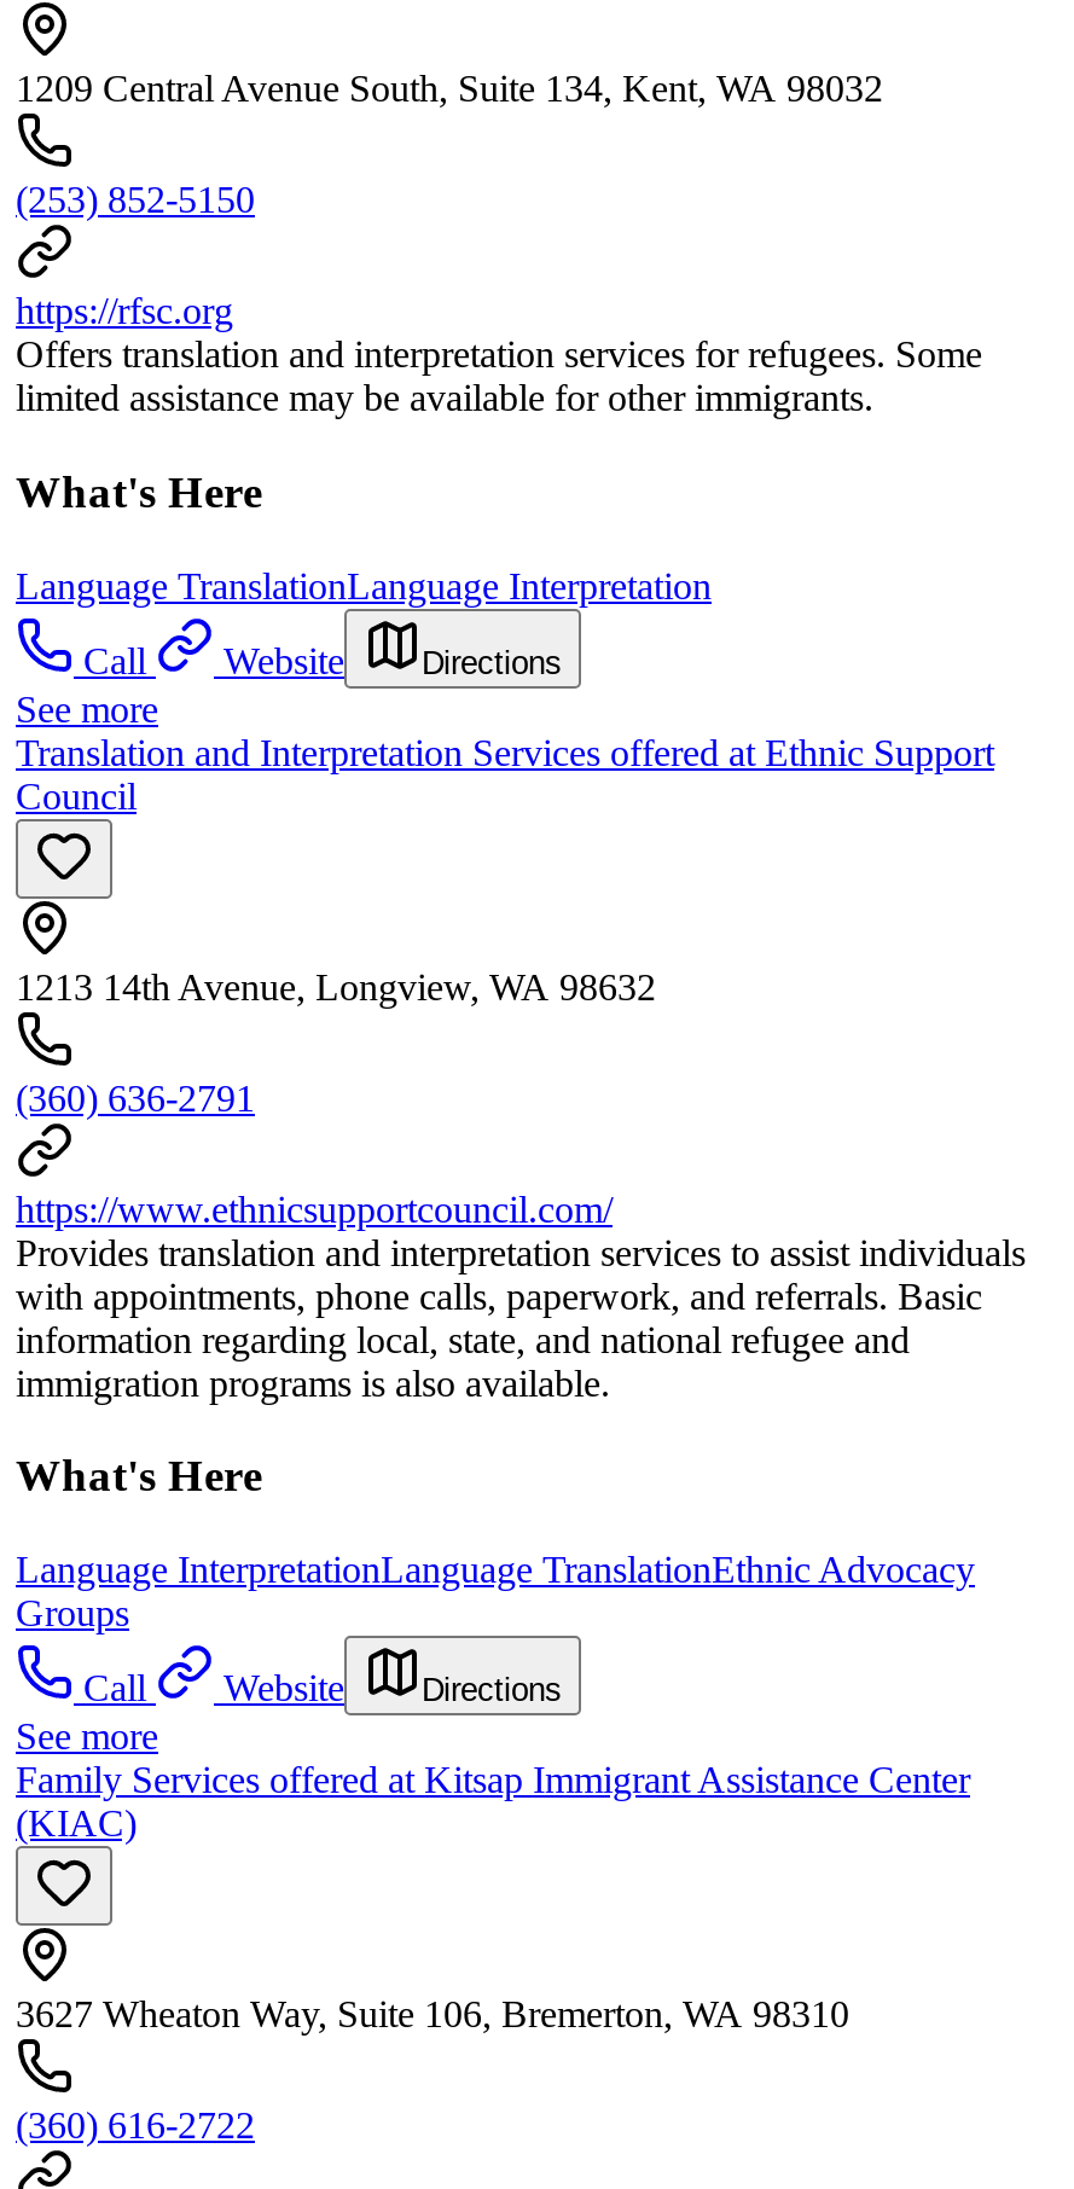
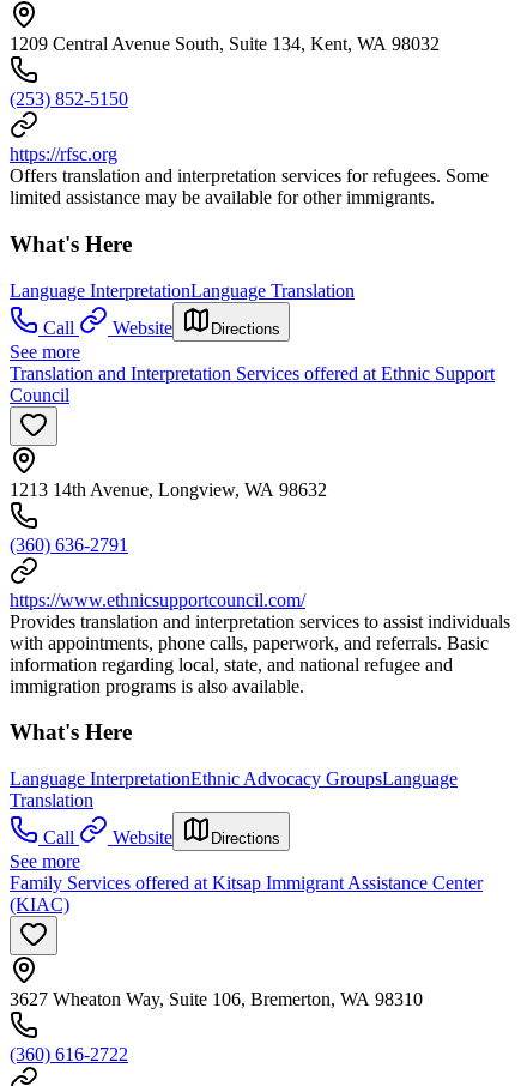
- Language TranslationLanguage Interpretation
+ Language InterpretationLanguage Translation

- Language InterpretationLanguage TranslationEthnic Advocacy
- Groups
+ Language InterpretationEthnic Advocacy GroupsLanguage
+ Translation
